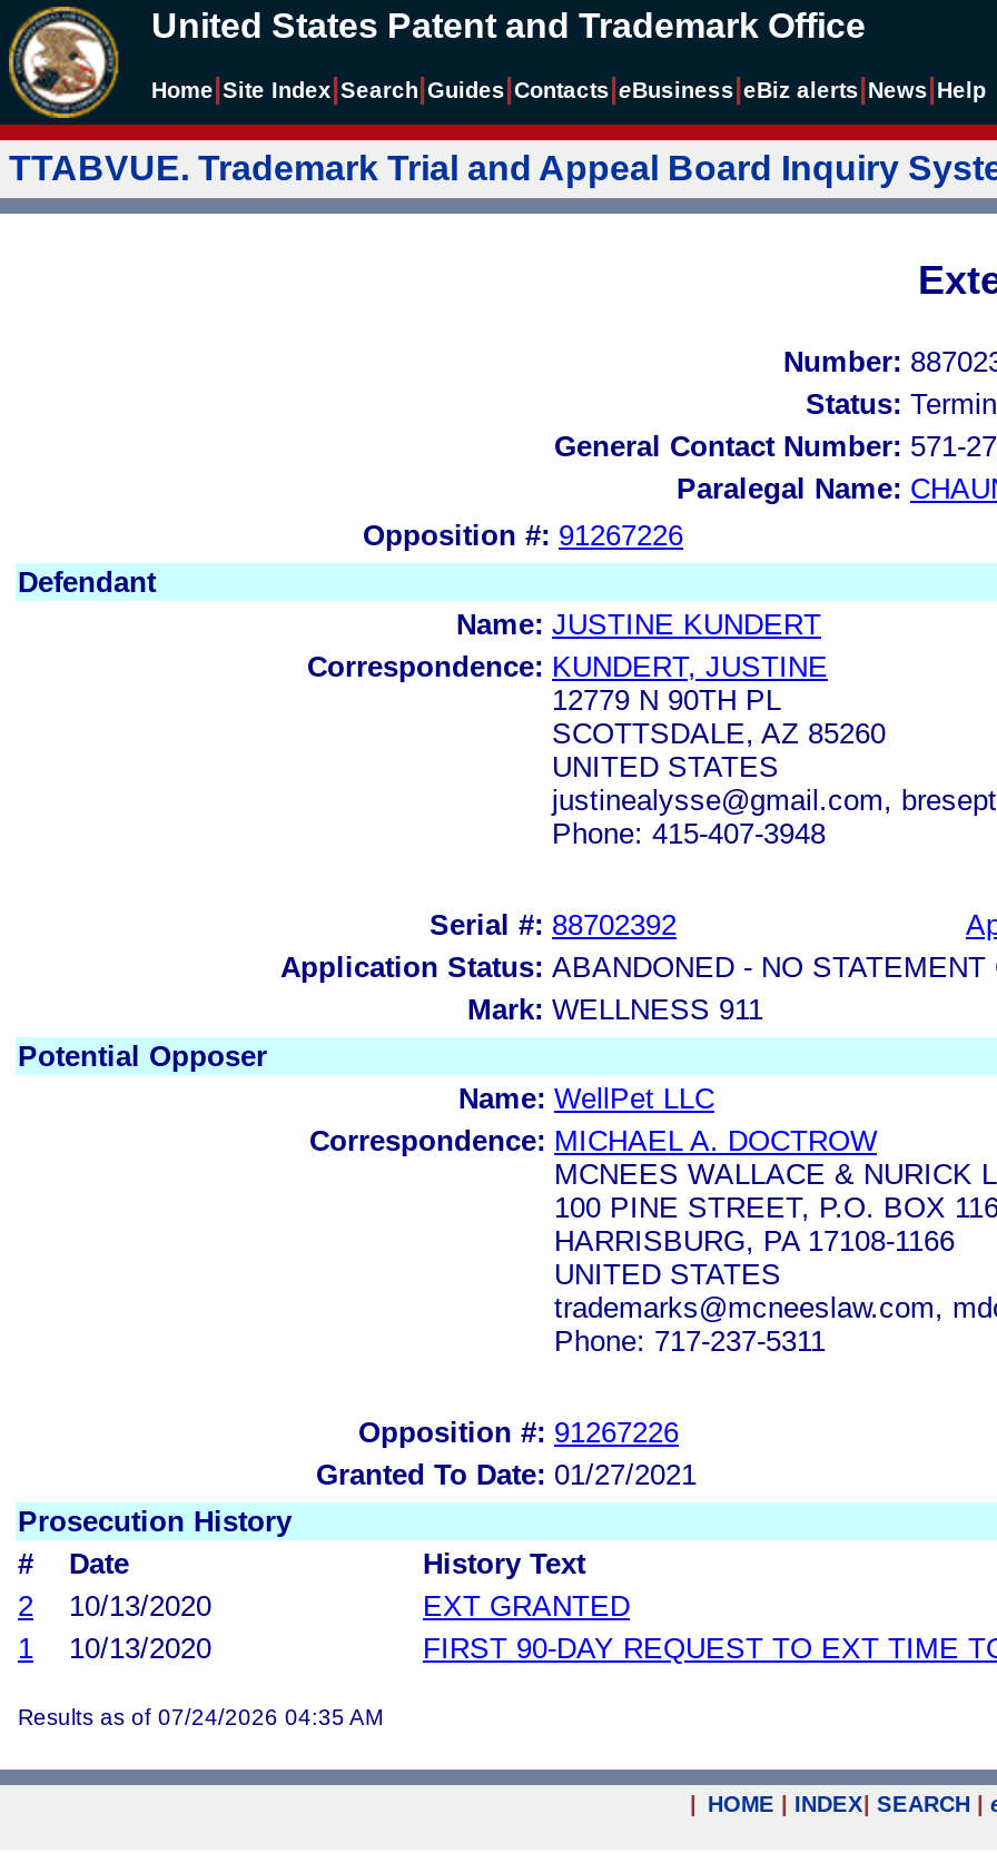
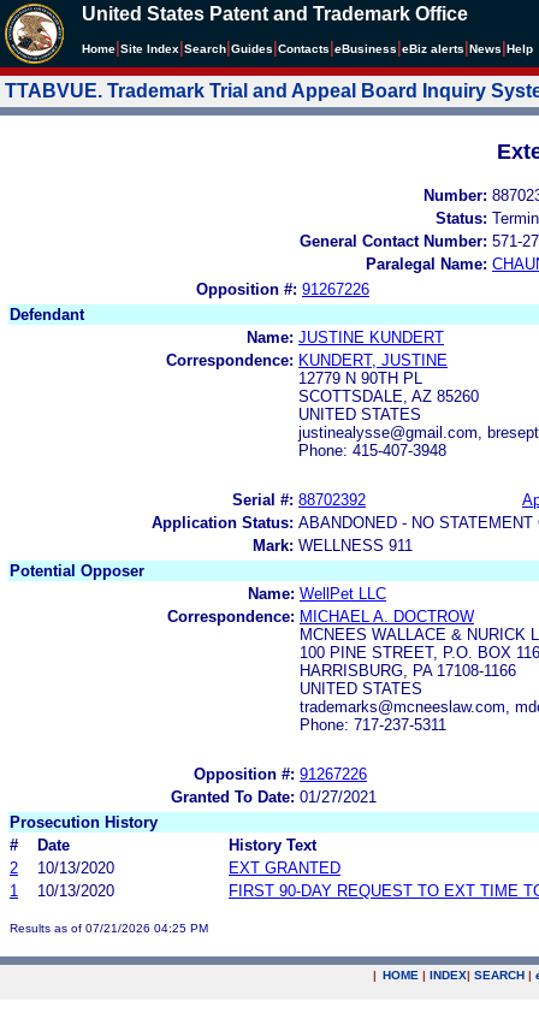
- Results as of 07/24/2026 04:35 AM
+ Results as of 07/21/2026 04:25 PM
